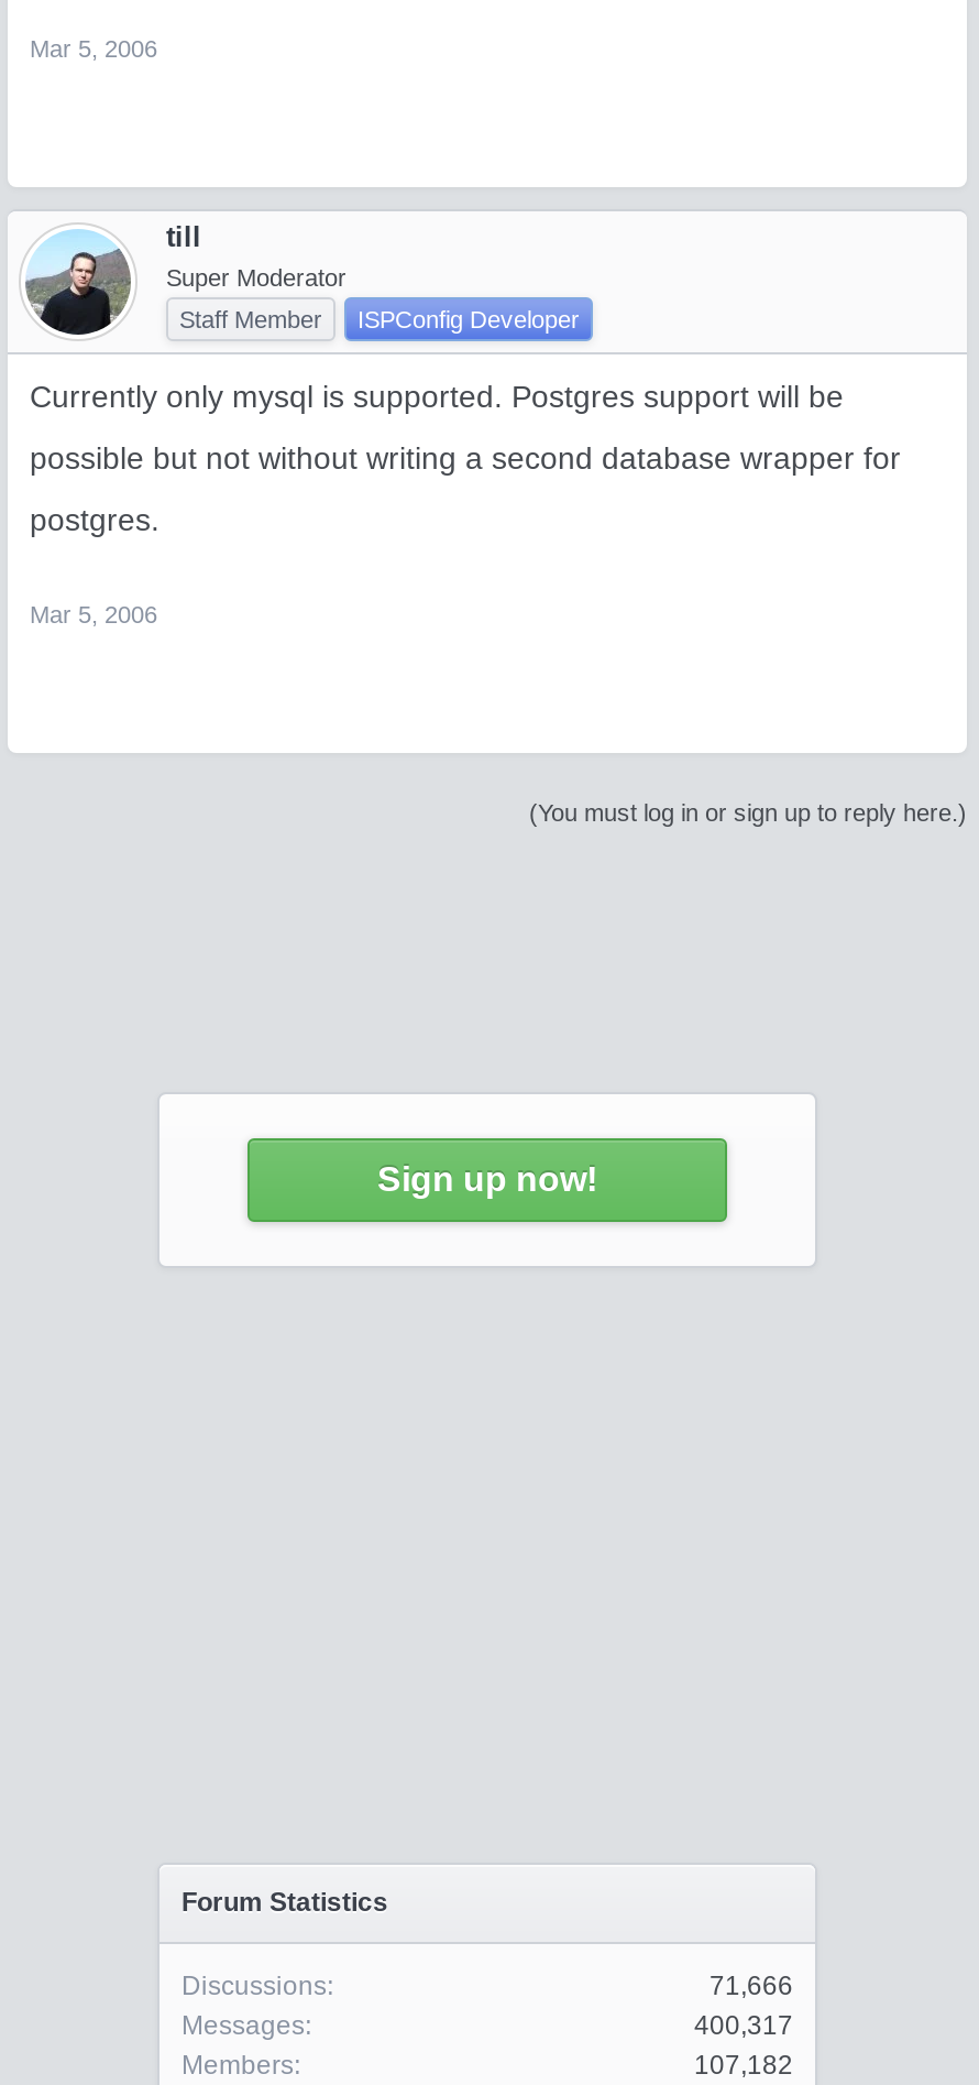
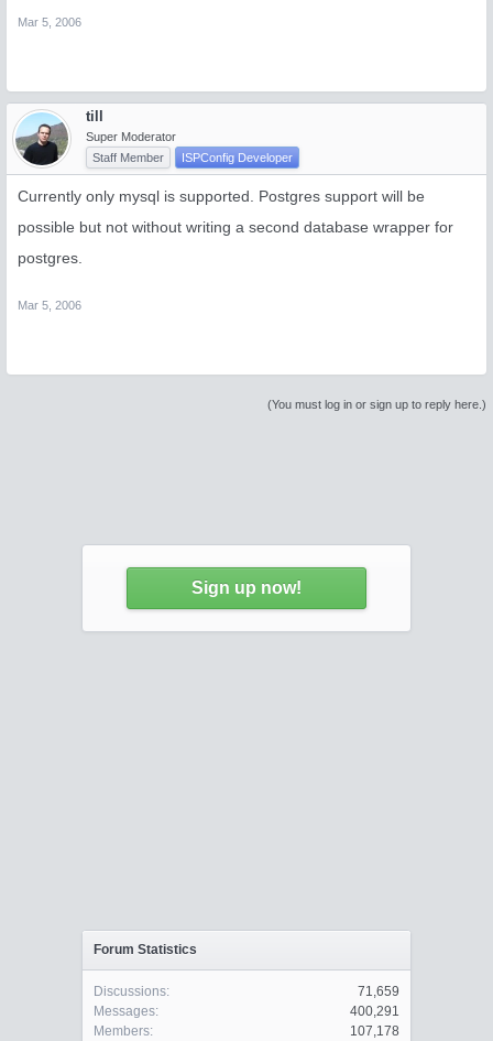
- 71,666
+ 71,659

- 400,317
+ 400,291

- 107,182
+ 107,178
